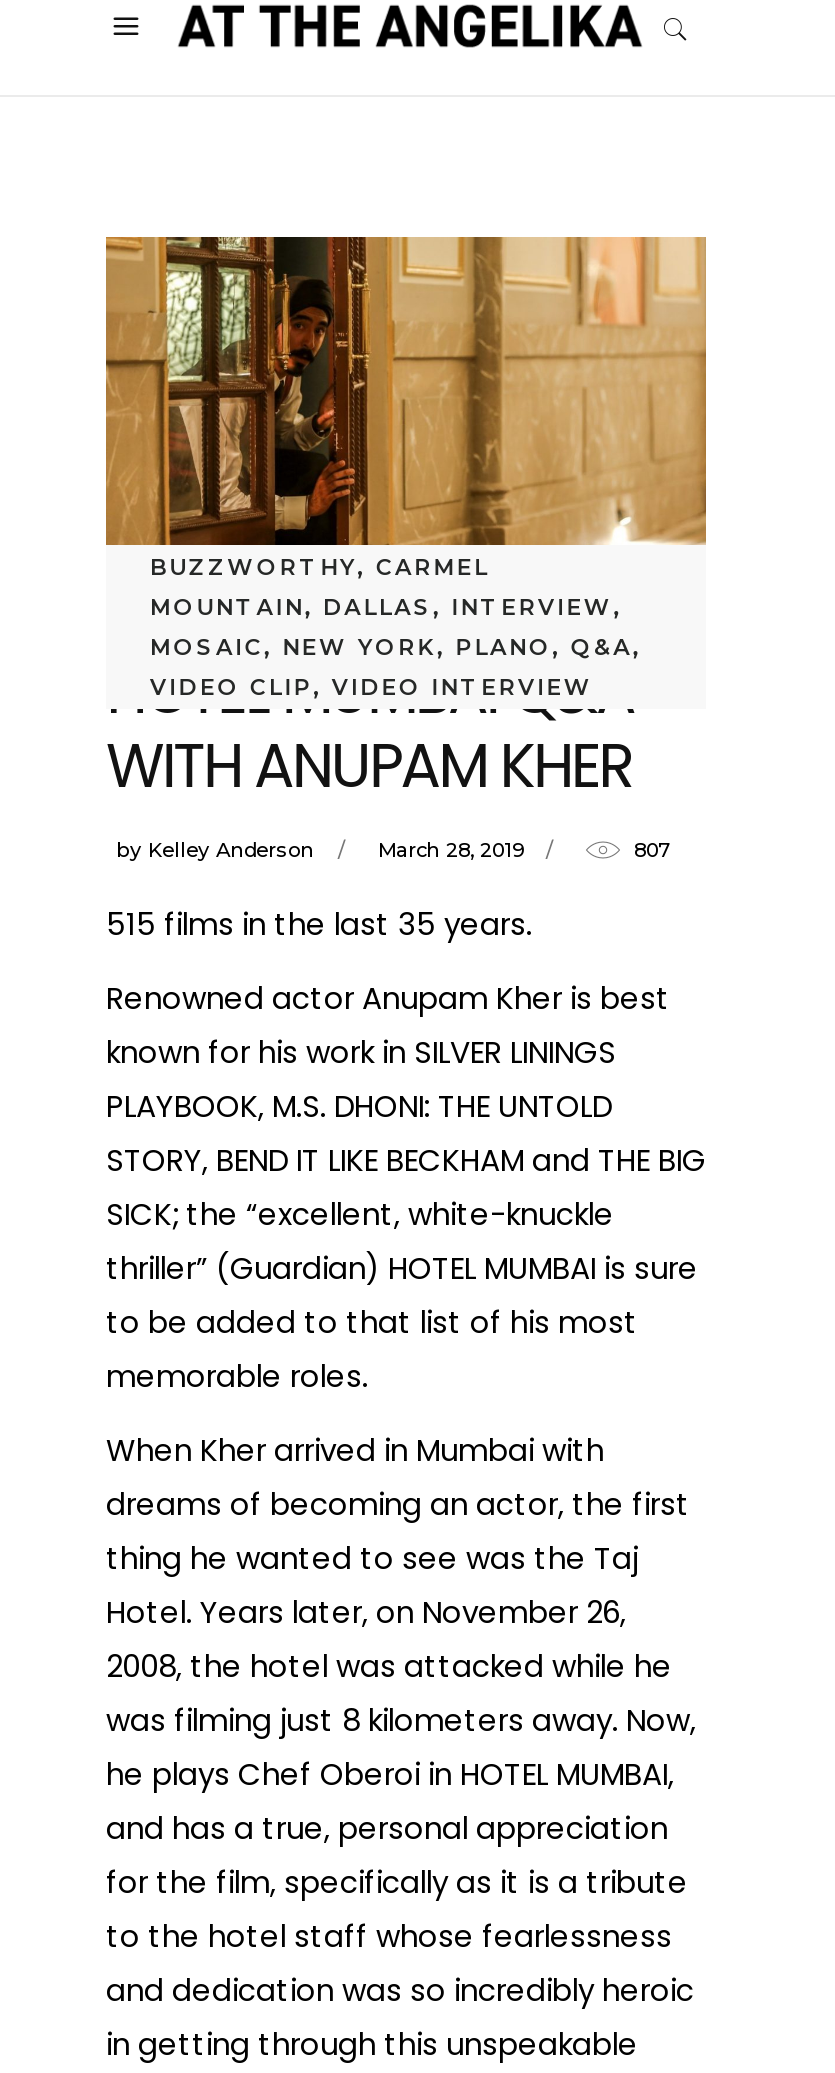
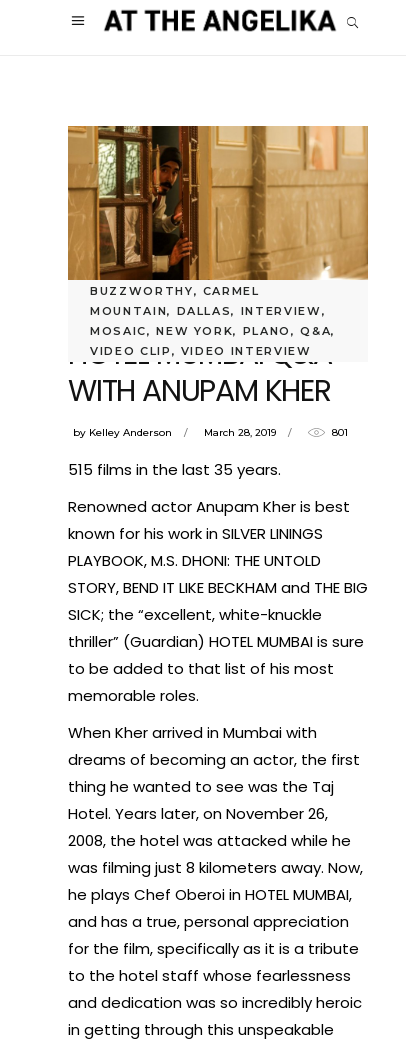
- 807
+ 801
